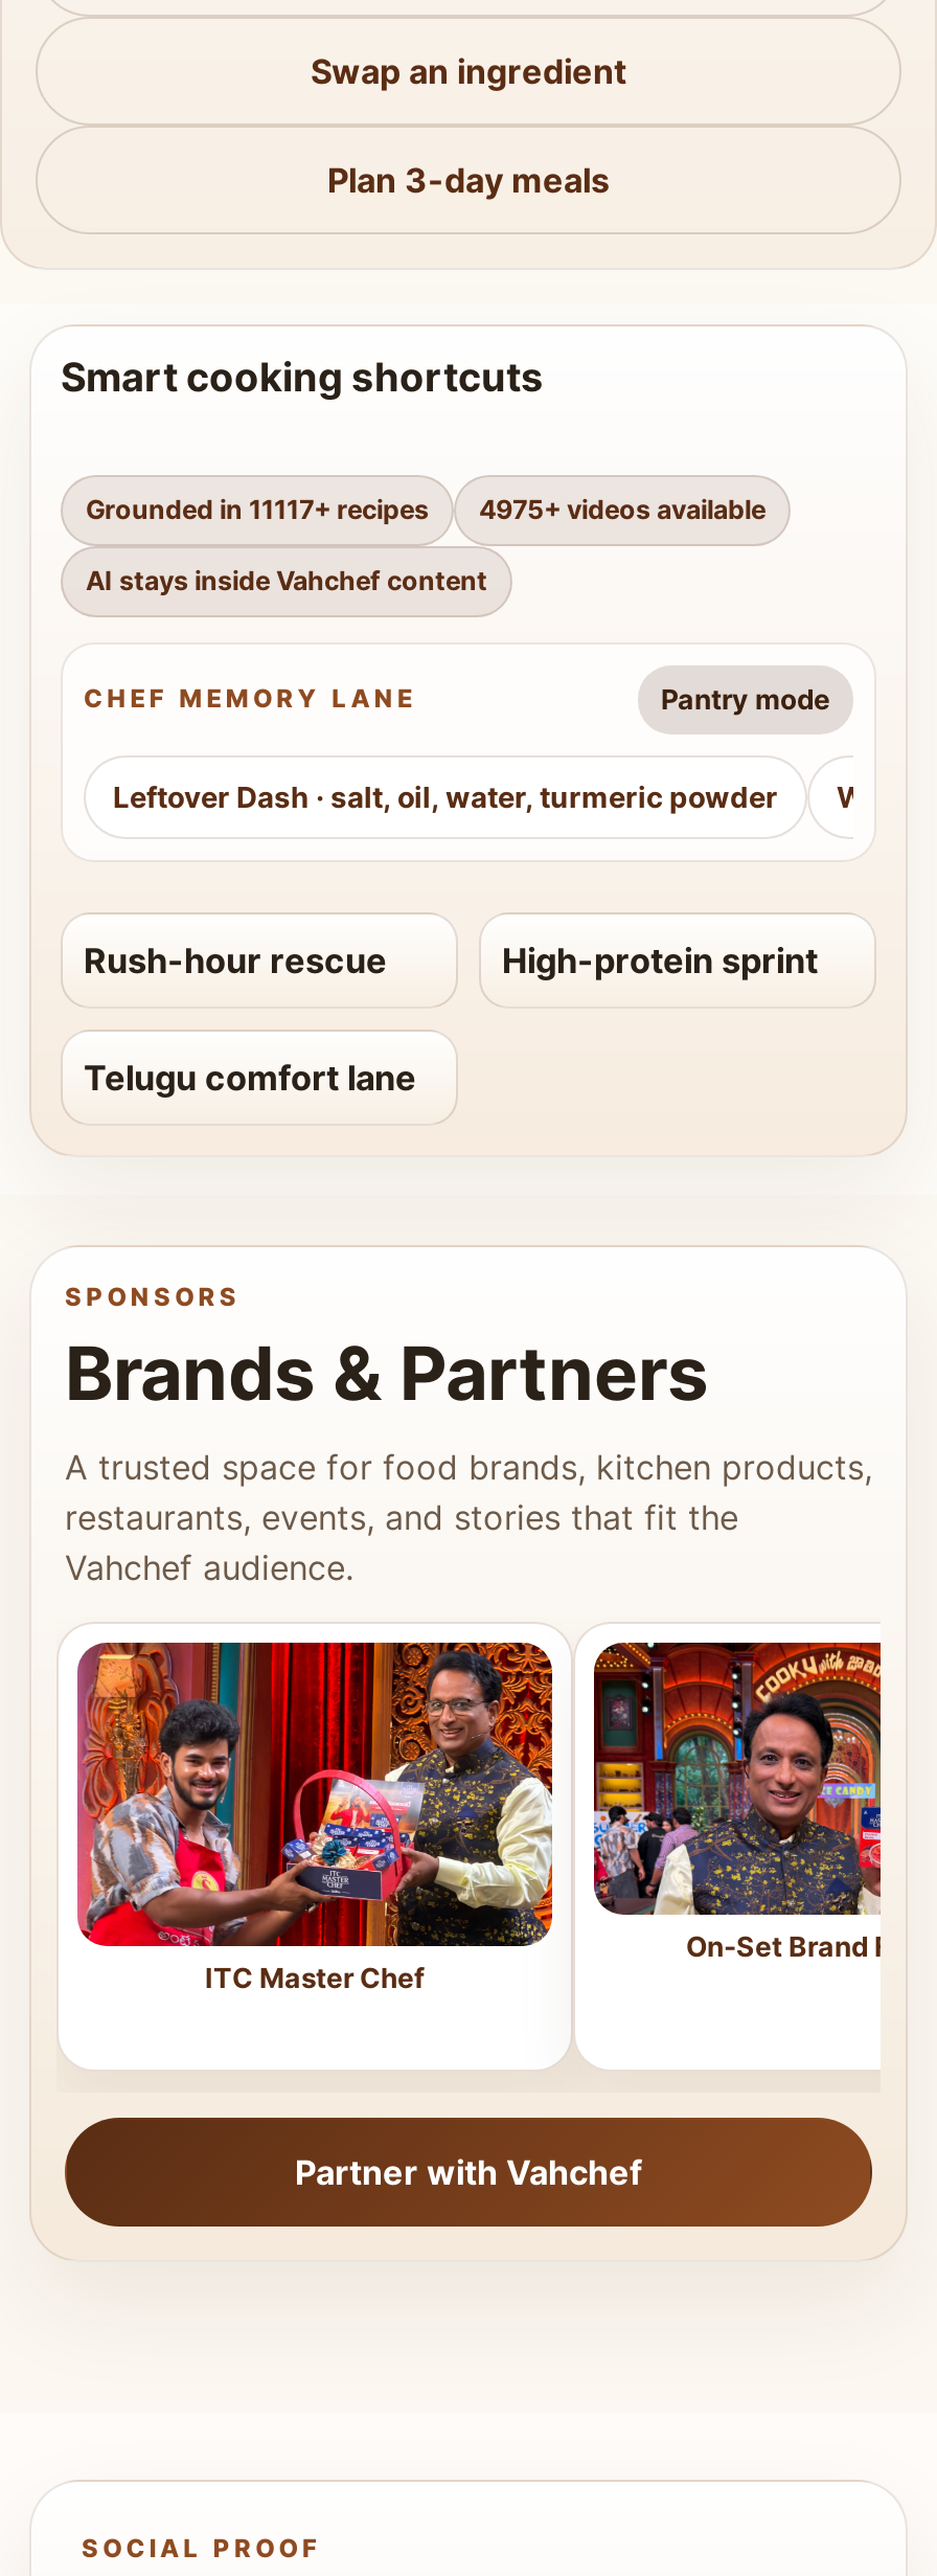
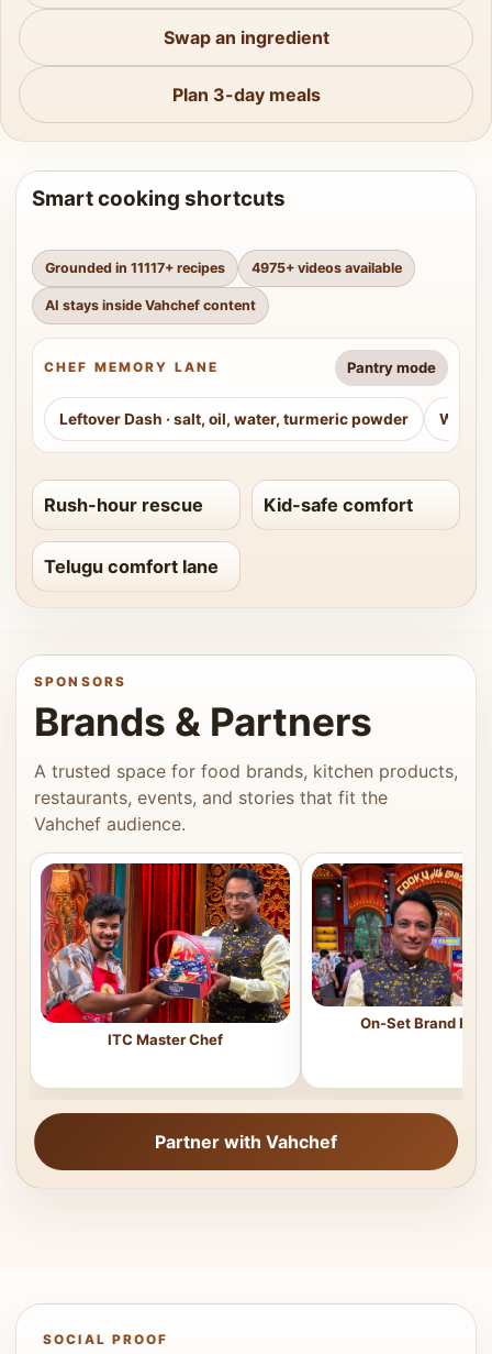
- High-protein sprint
+ Kid-safe comfort
